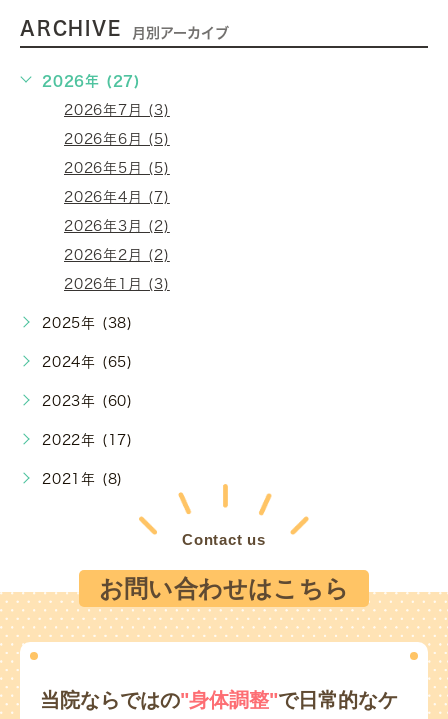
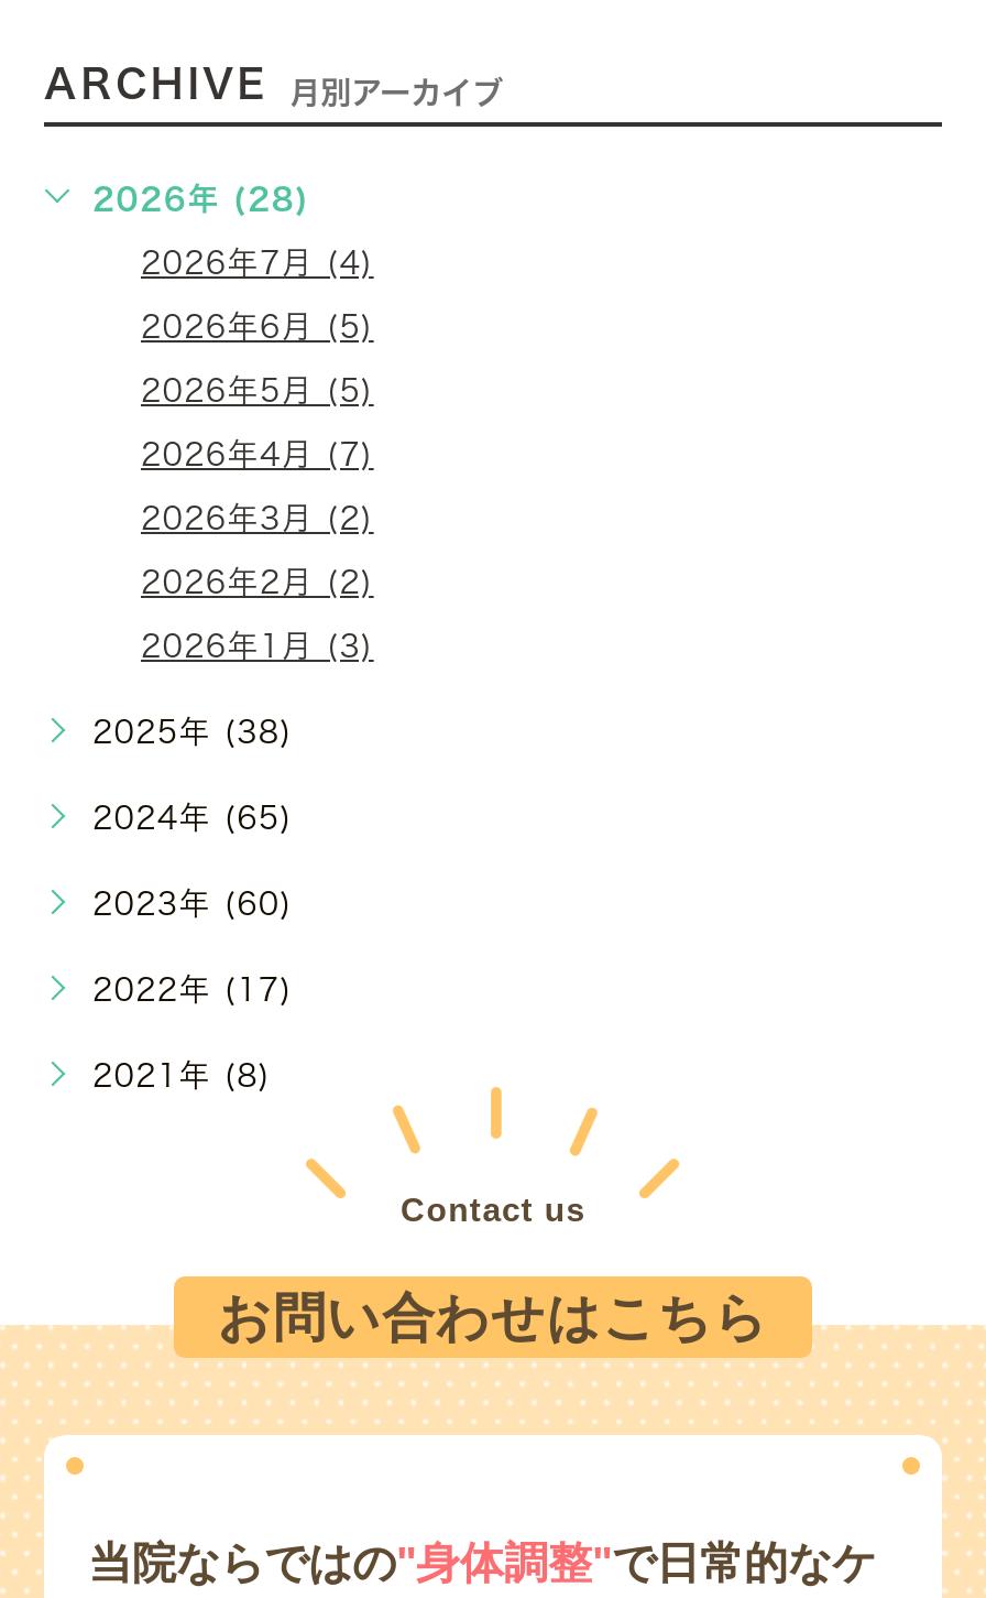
- 2026年 (27)
+ 2026年 (28)

- 2026年7月 (3)
+ 2026年7月 (4)
